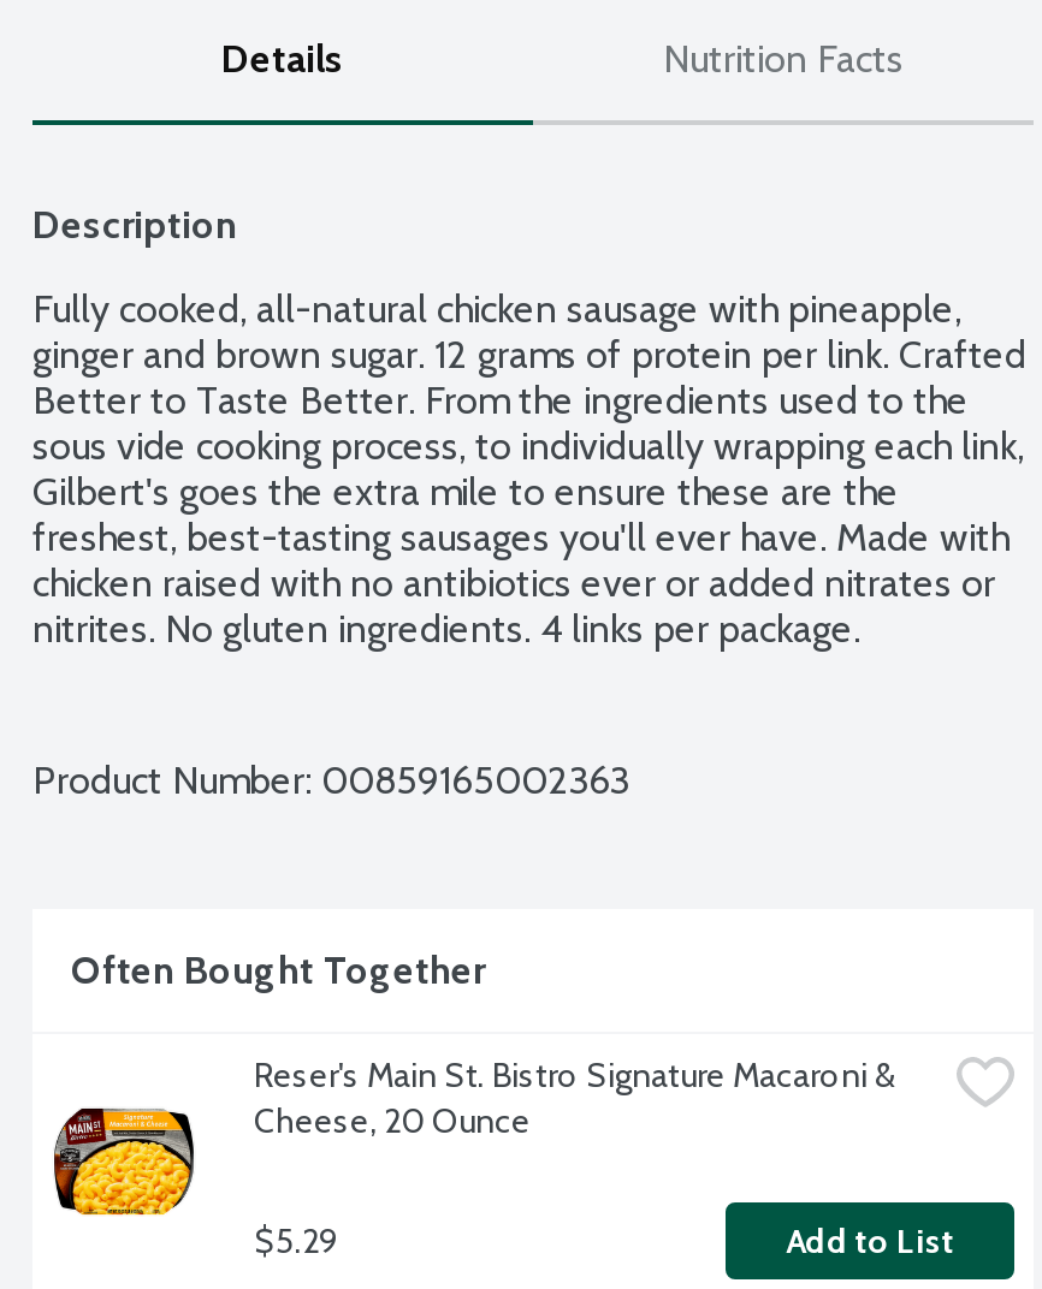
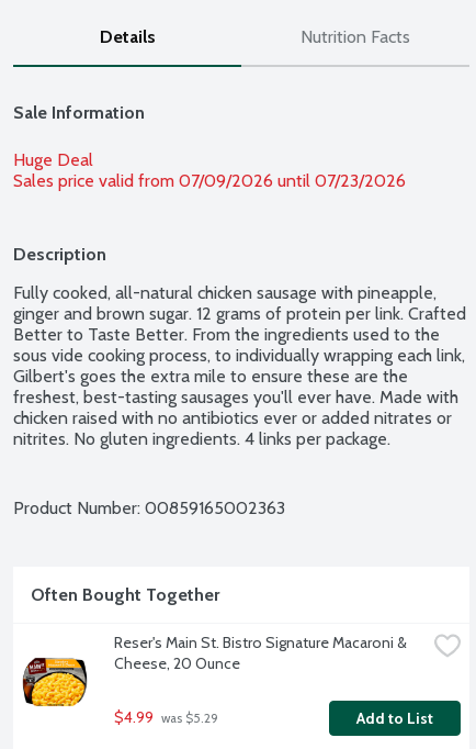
+ Sale Information
+ Huge Deal
+ Sales price valid from 07/09/2026 until 07/23/2026

- $5.29
+ $4.99 was $5.29
